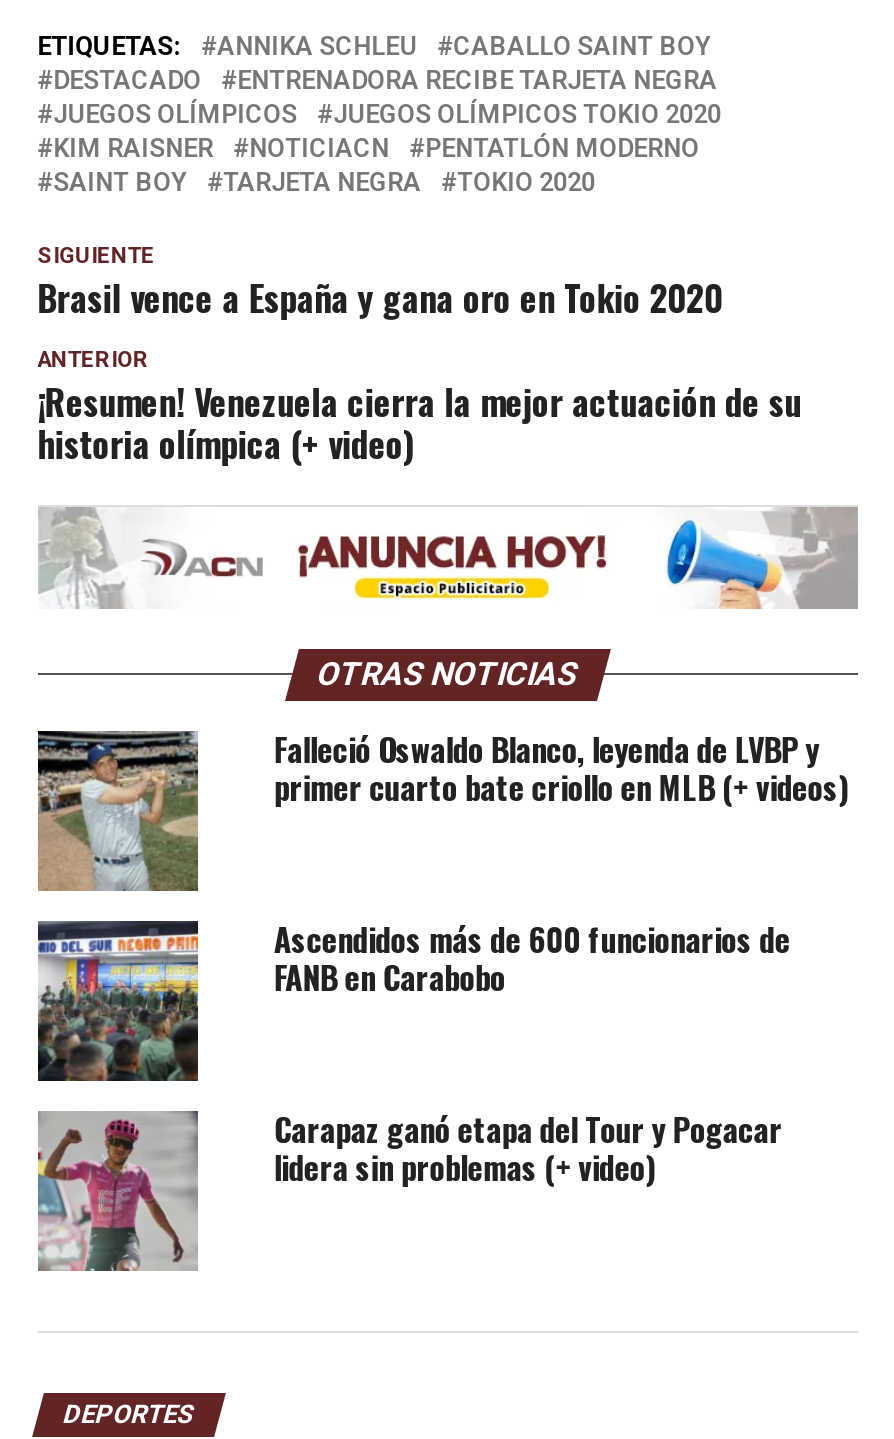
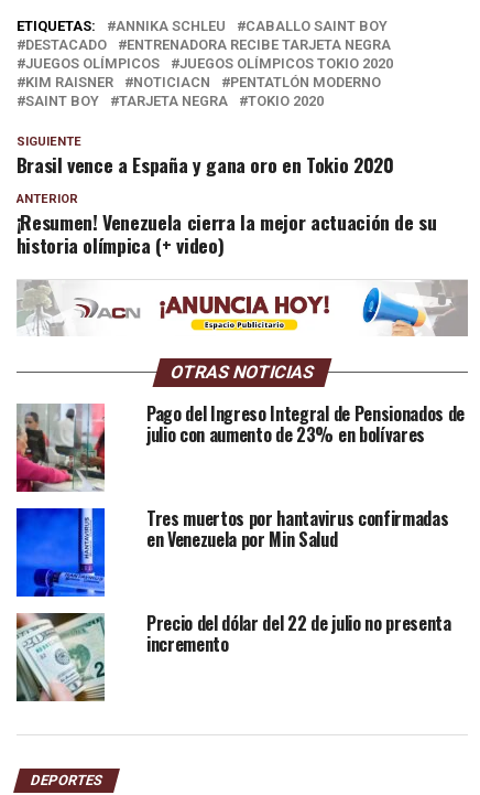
- [image]
- Falleció Oswaldo Blanco, leyenda de LVBP y
- primer cuarto bate criollo en MLB (+ videos)
+ [image]
+ Pago del Ingreso Integral de Pensionados de
+ julio con aumento de 23% en bolívares

- [image]
- Ascendidos más de 600 funcionarios de
- FANB en Carabobo
+ [image]
+ Tres muertos por hantavirus confirmadas
+ en Venezuela por Min Salud

- [image]
- Carapaz ganó etapa del Tour y Pogacar
- lidera sin problemas (+ video)
+ [image]
+ Precio del dólar del 22 de julio no presenta
+ incremento
